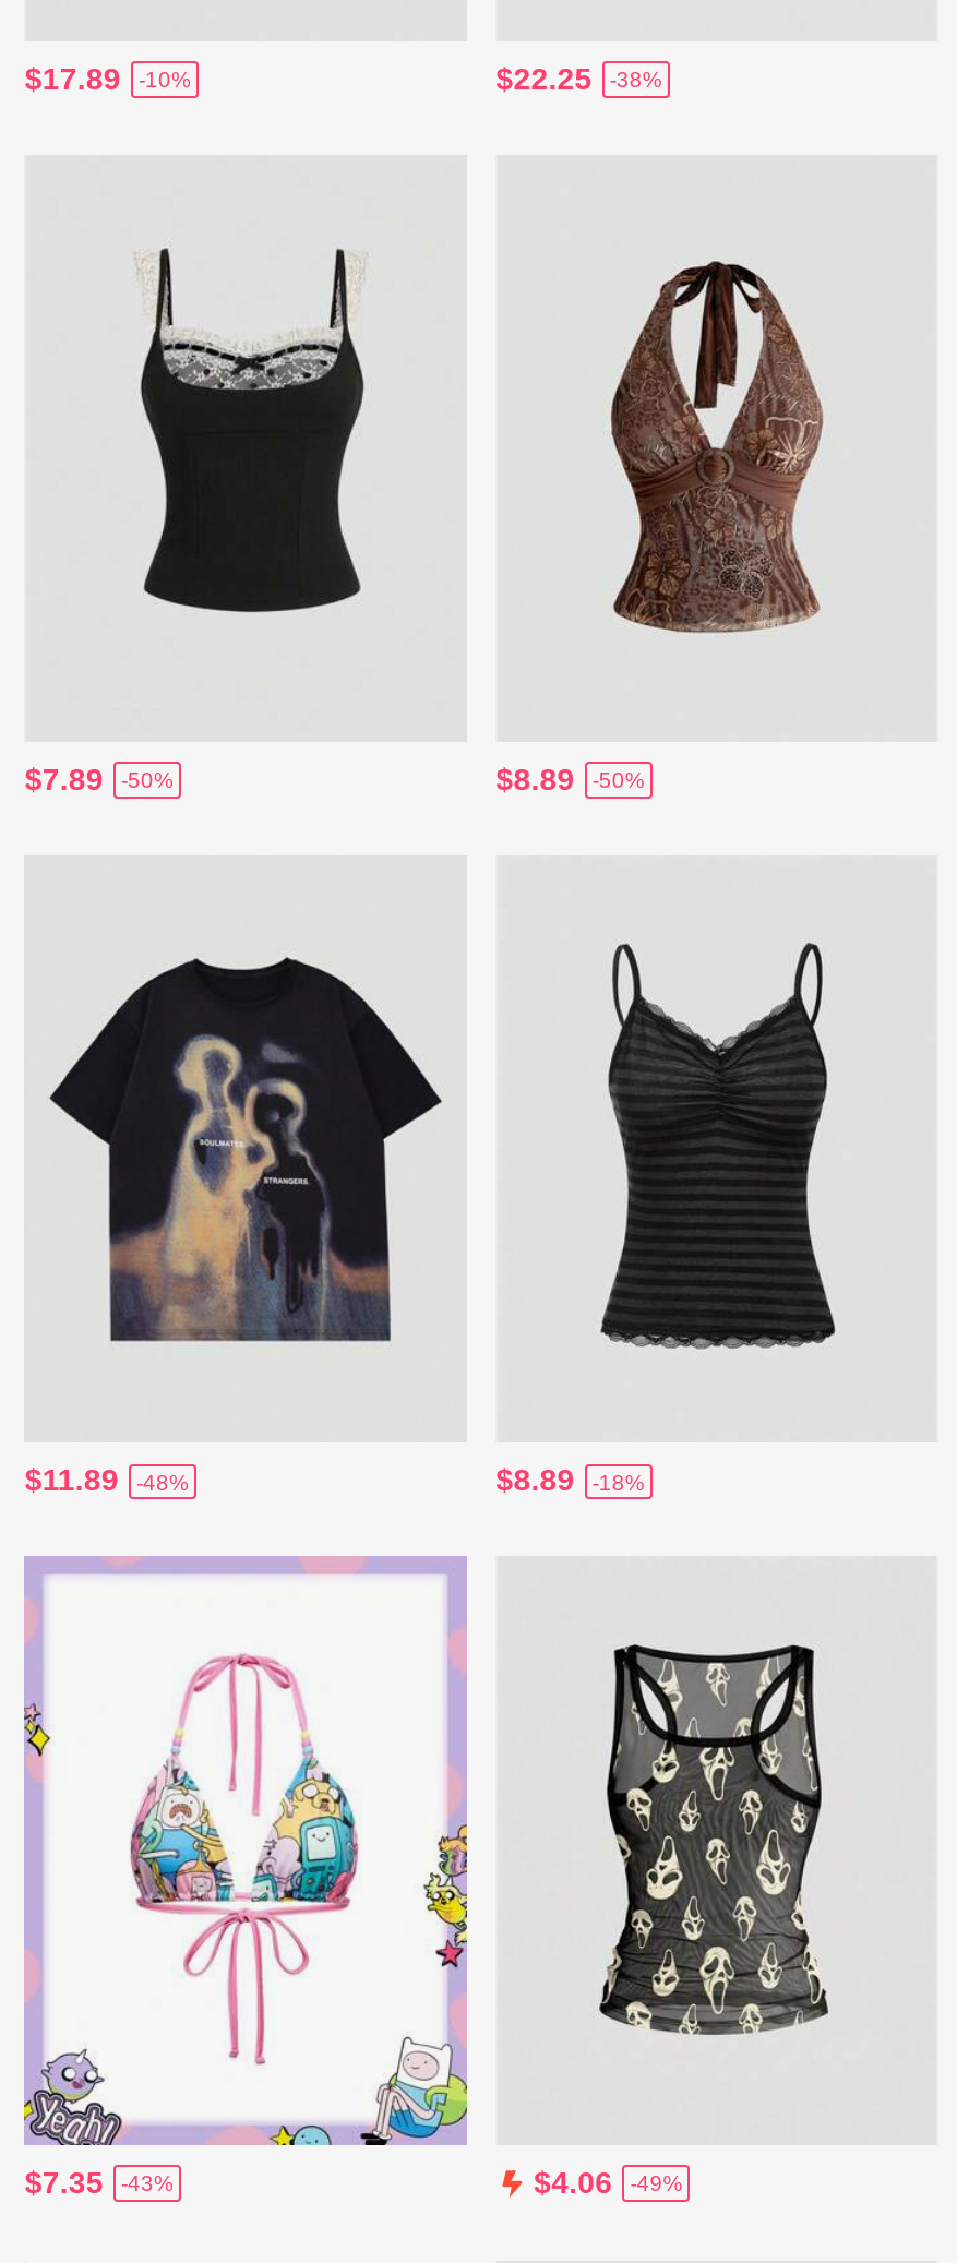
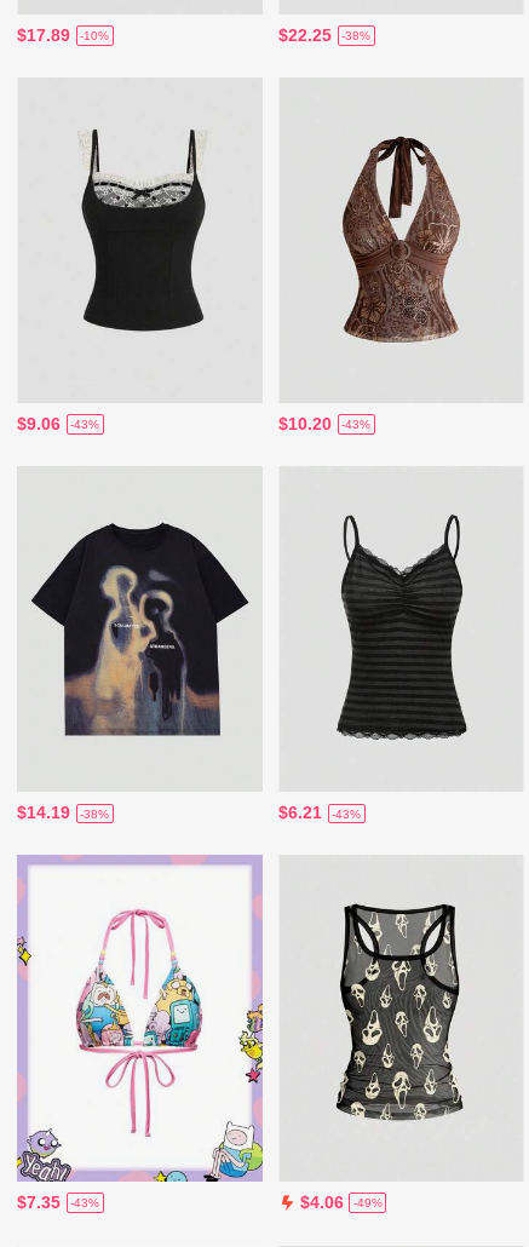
- $7.89
+ $9.06

- -50%
+ -43%

- $8.89
+ $10.20

- -50%
+ -43%

- $11.89
+ $14.19

- -48%
+ -38%

- $8.89
+ $6.21

- -18%
+ -43%
